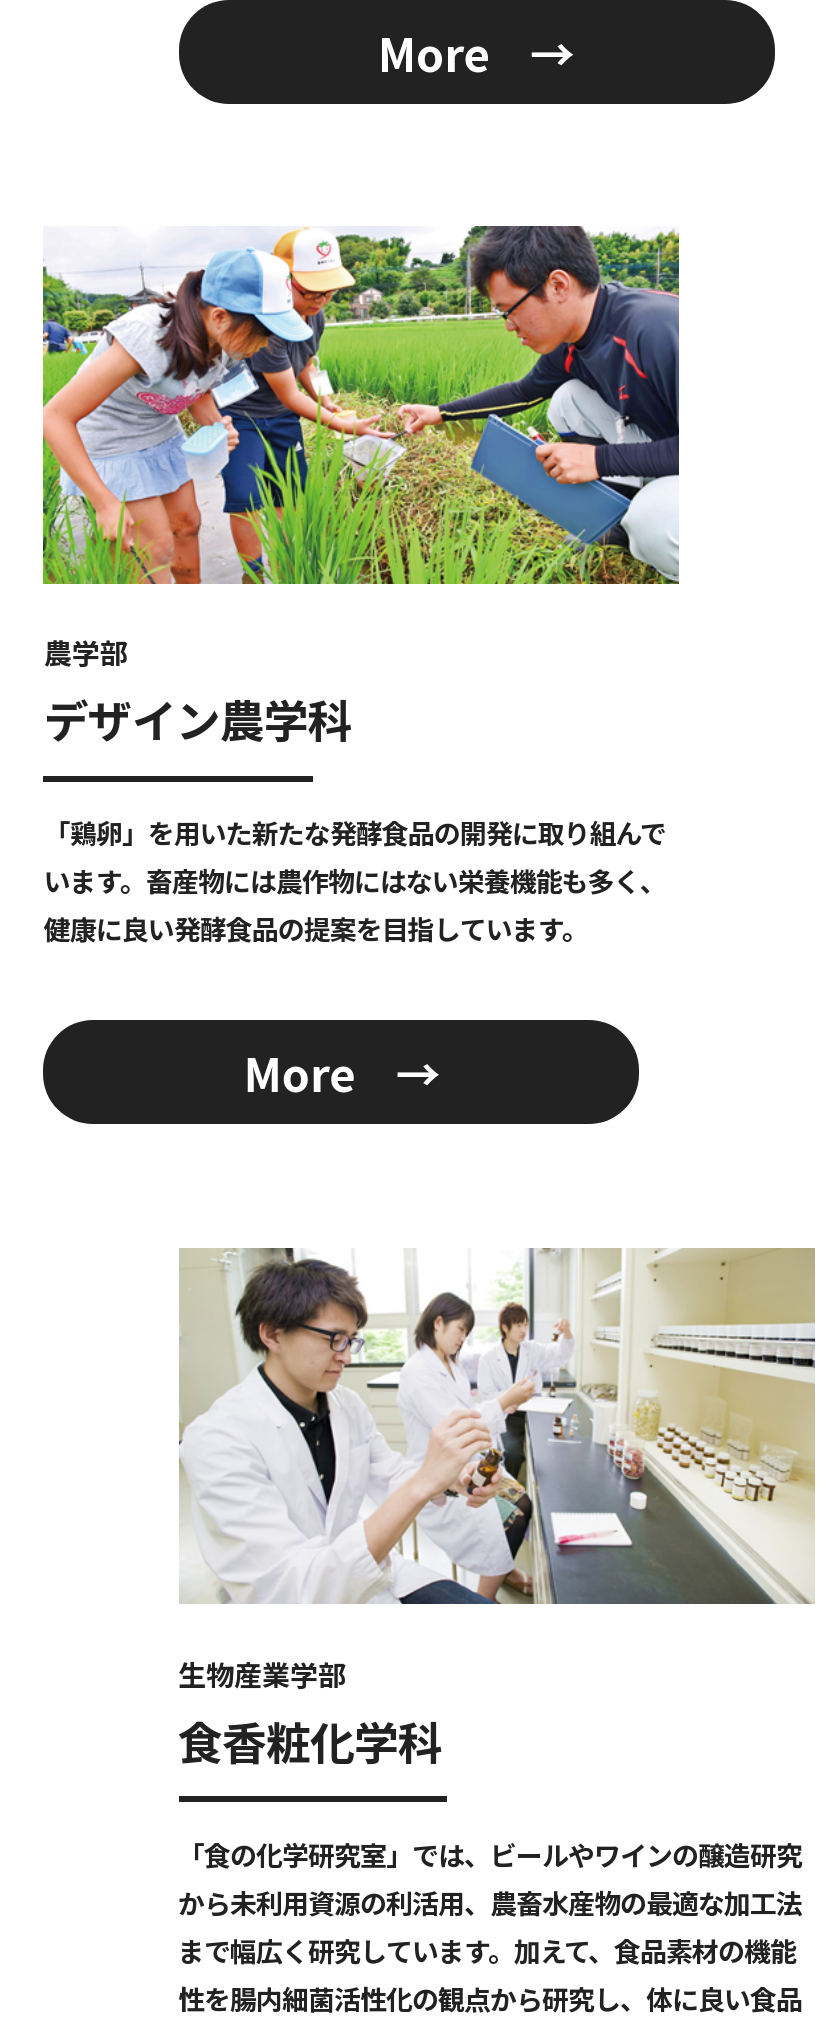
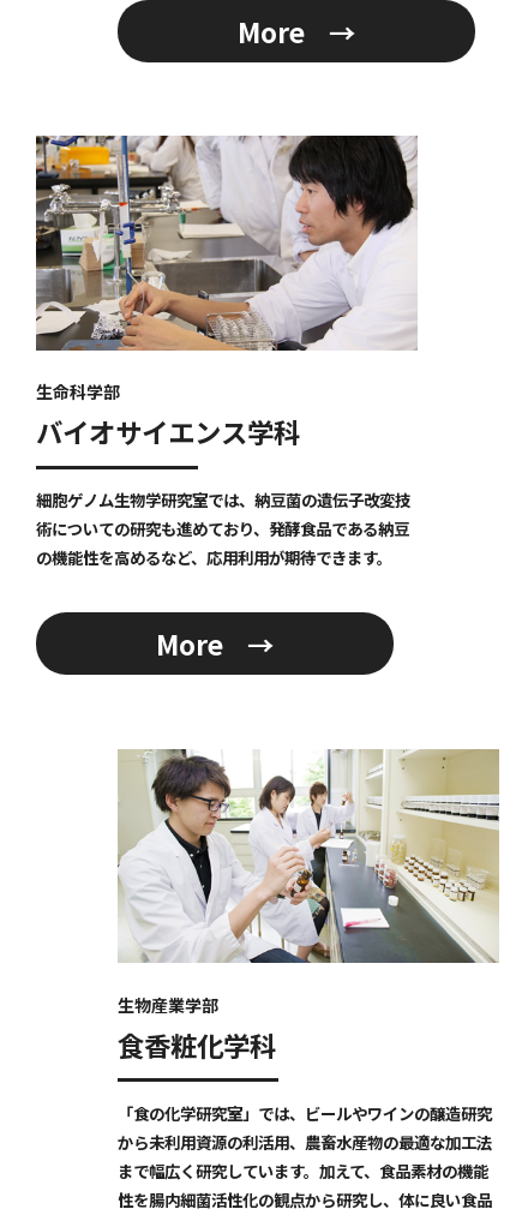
- [image]
- 農学部
- デザイン農学科
+ [image]
+ 生命科学部
+ バイオサイエンス学科

- 「鶏卵」を用いた新たな発酵食品の開発に取り組んで
- います。畜産物には農作物にはない栄養機能も多く、
- 健康に良い発酵食品の提案を目指しています。
+ 細胞ゲノム生物学研究室では、納豆菌の遺伝子改変技
+ 術についての研究も進めており、発酵食品である納豆
+ の機能性を高めるなど、応用利用が期待できます。
